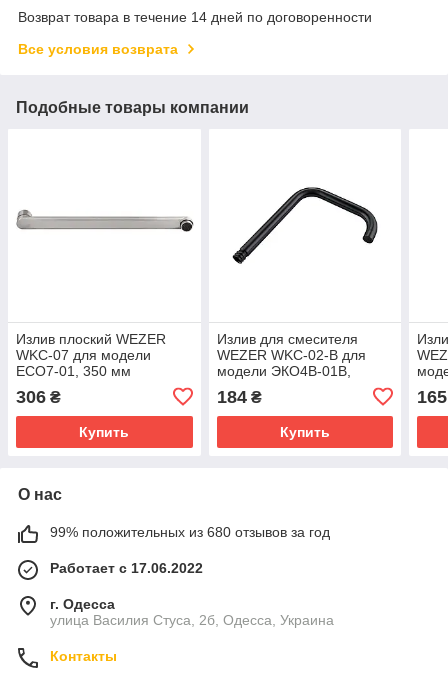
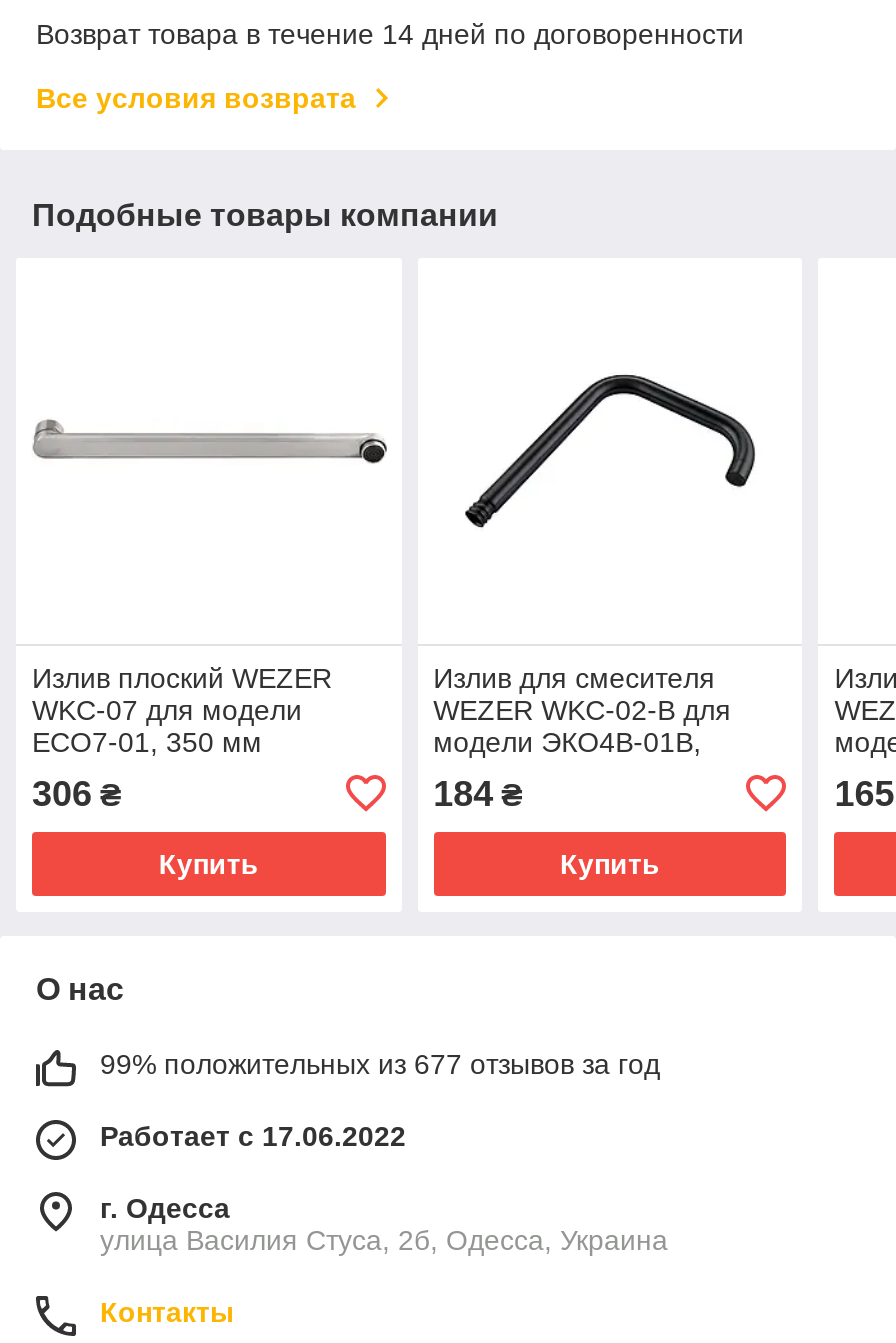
- 99% положительных из 680 отзывов за год
+ 99% положительных из 677 отзывов за год
